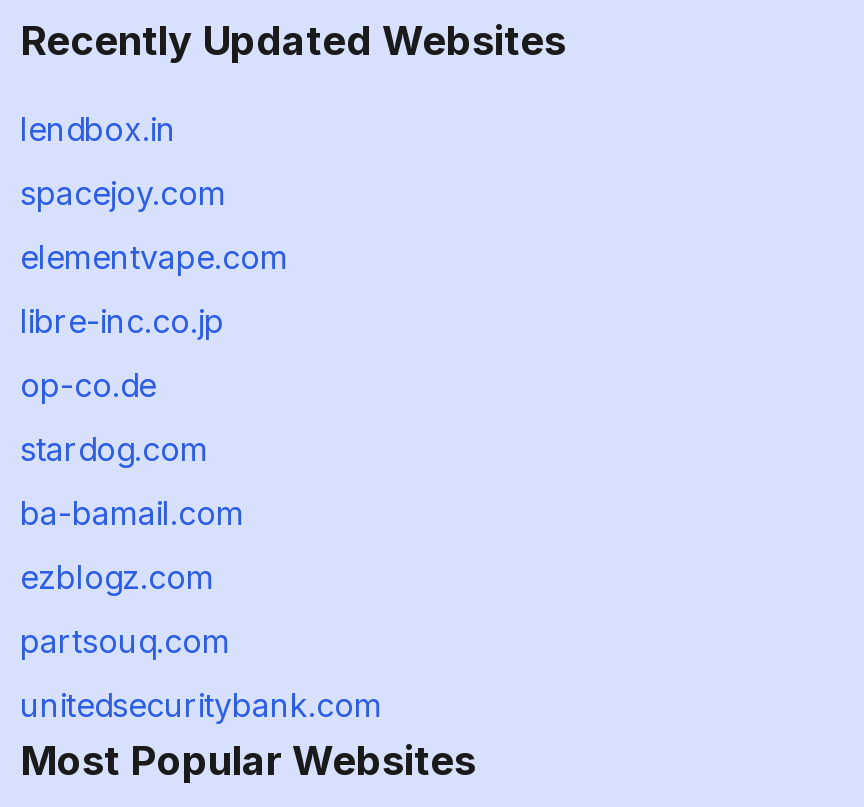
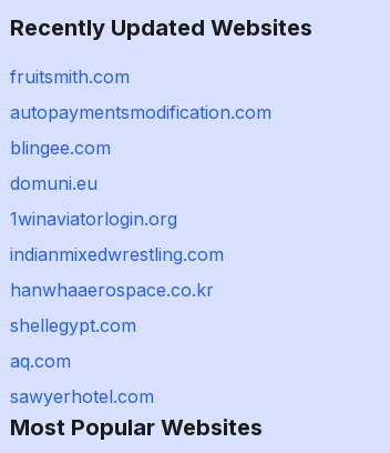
- lendbox.in
+ fruitsmith.com

- spacejoy.com
+ autopaymentsmodification.com

- elementvape.com
+ blingee.com

- libre-inc.co.jp
+ domuni.eu

- op-co.de
+ 1winaviatorlogin.org

- stardog.com
+ indianmixedwrestling.com

- ba-bamail.com
+ hanwhaaerospace.co.kr

- ezblogz.com
+ shellegypt.com

- partsouq.com
+ aq.com

- unitedsecuritybank.com
+ sawyerhotel.com
